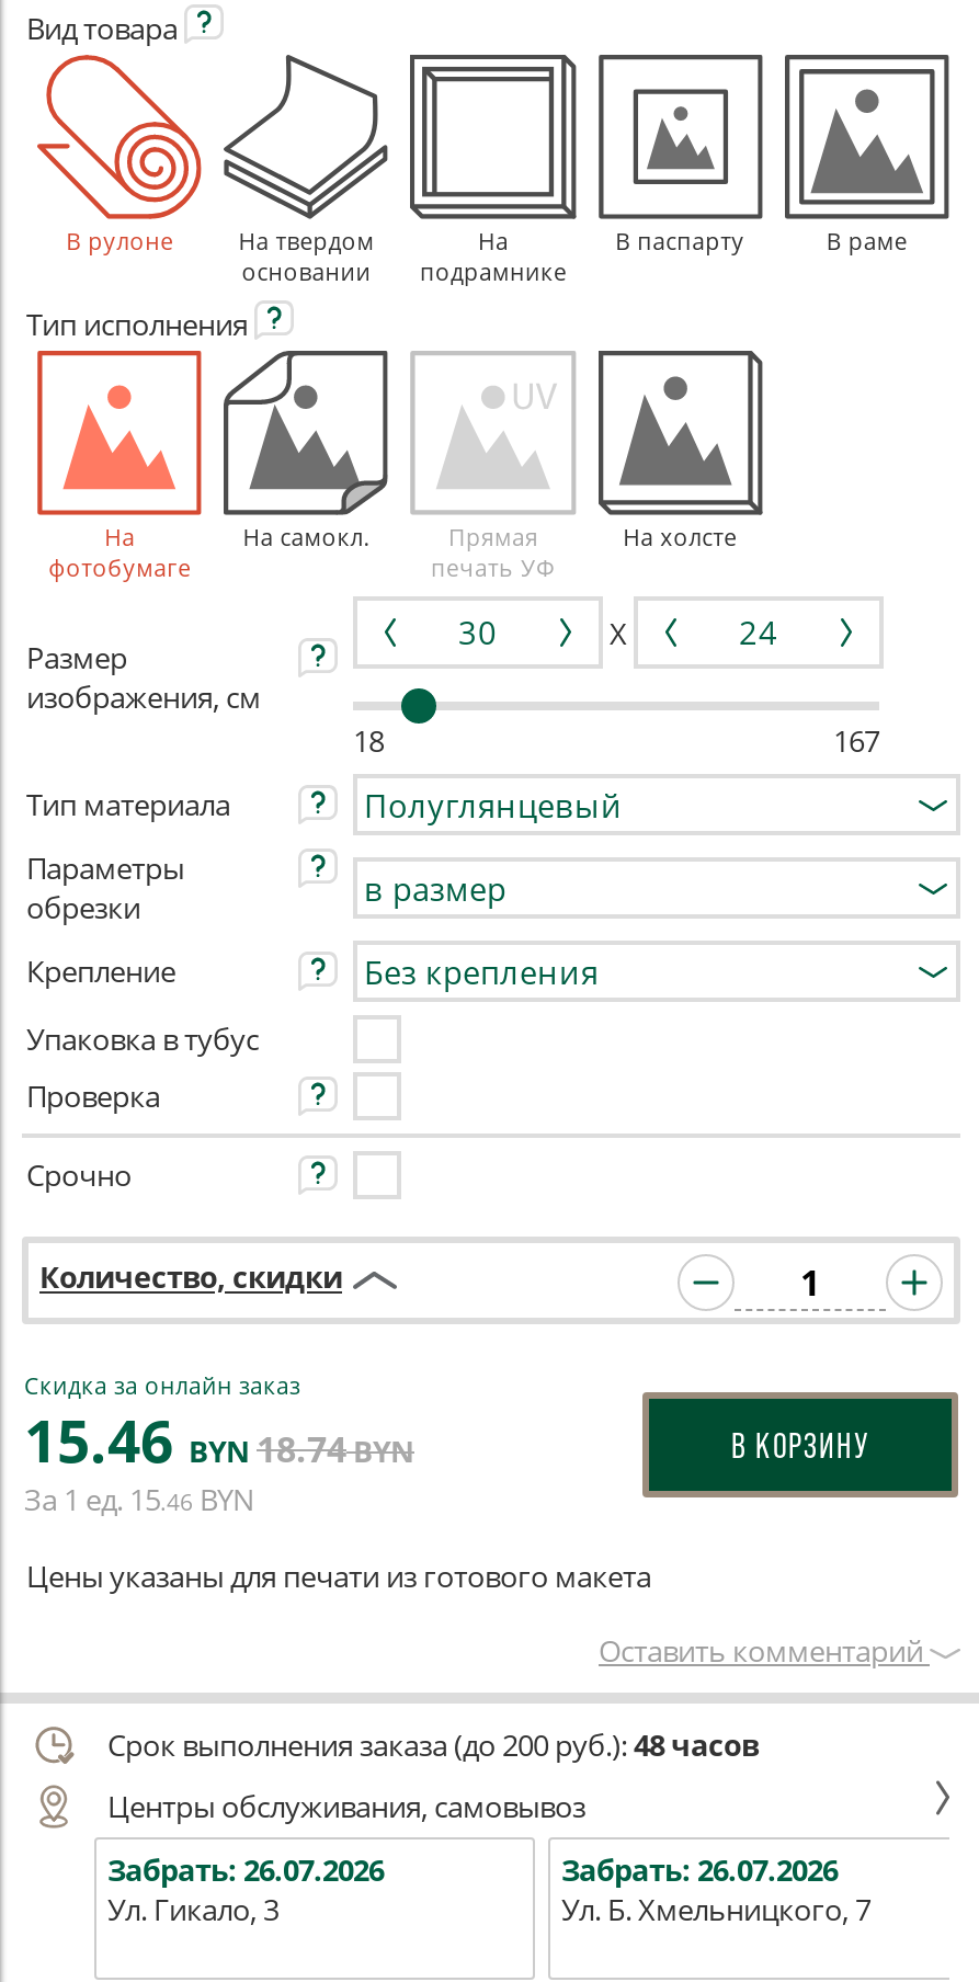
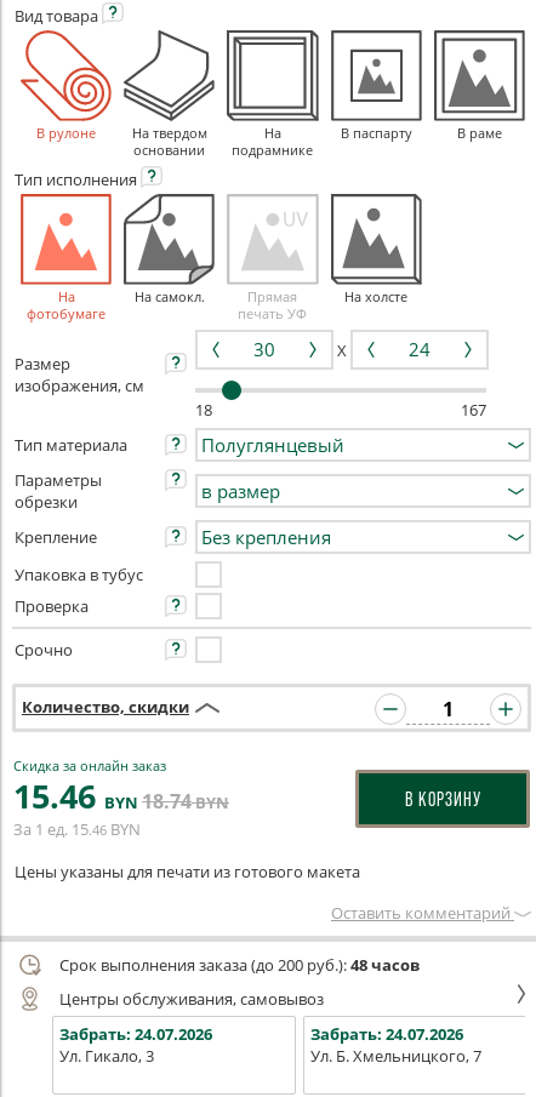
- Забрать: 26.07.2026
+ Забрать: 24.07.2026

- Забрать: 26.07.2026
+ Забрать: 24.07.2026
